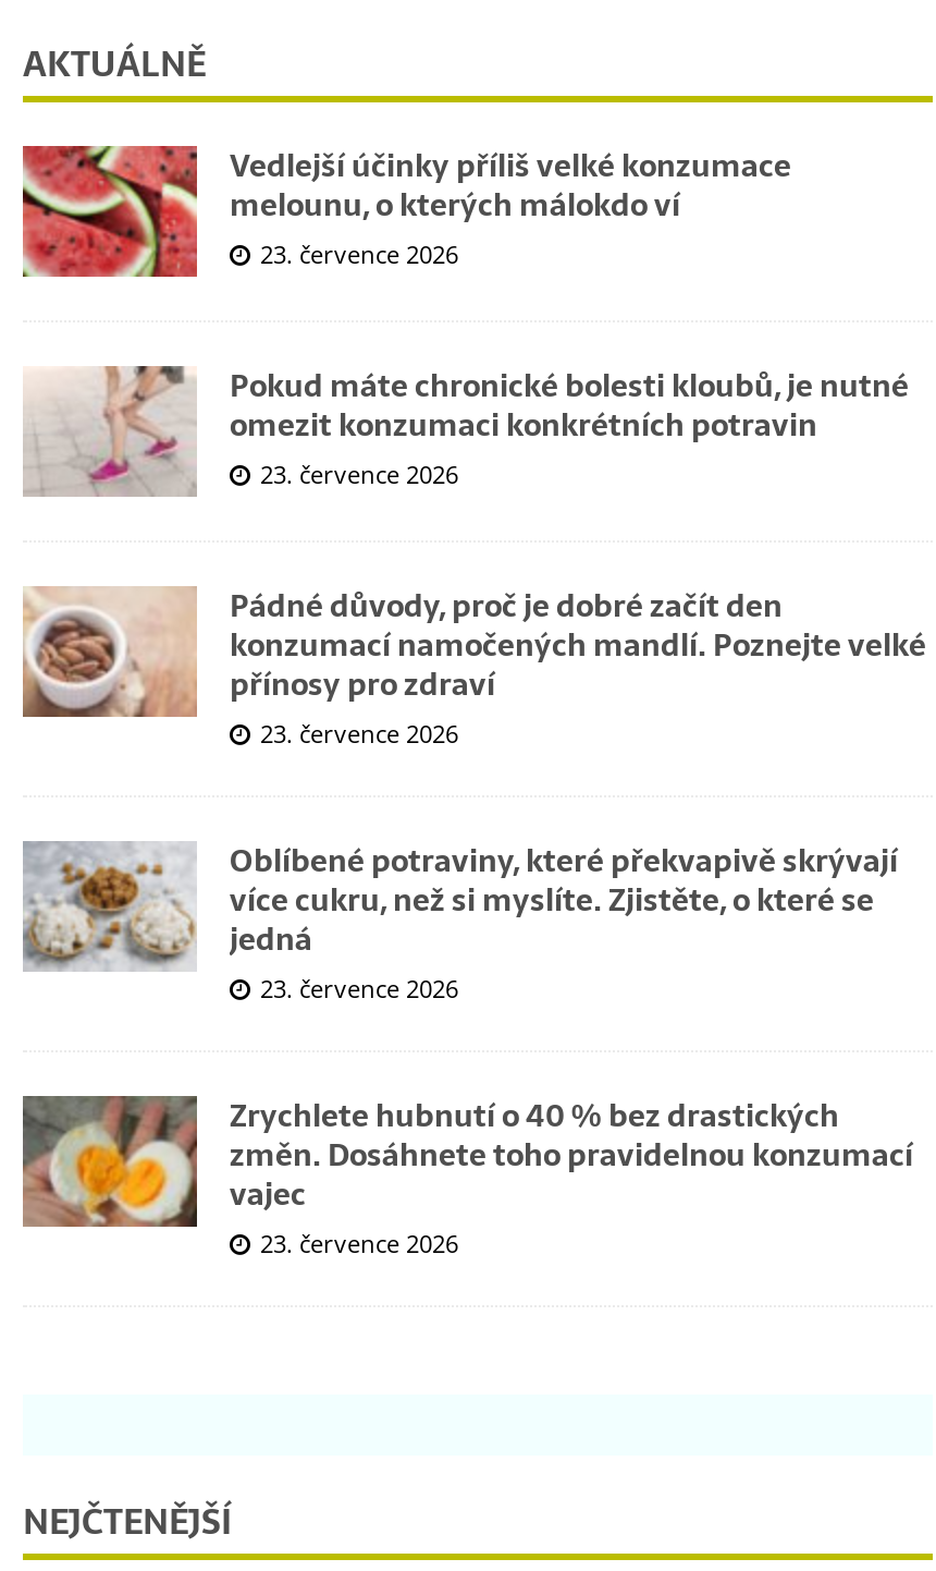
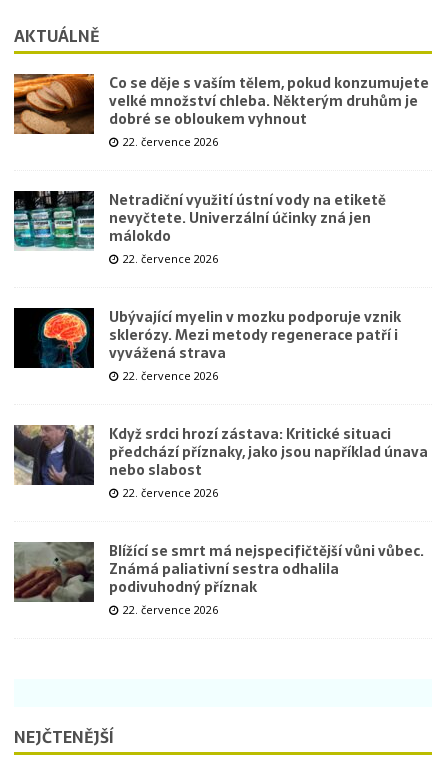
- [image]
- Vedlejší účinky příliš velké konzumace
- melounu, o kterých málokdo ví
- 23. července 2026
+ [image]
+ Co se děje s vaším tělem, pokud konzumujete
+ velké množství chleba. Některým druhům je
+ dobré se obloukem vyhnout
+ 22. července 2026

- [image]
- Pokud máte chronické bolesti kloubů, je nutné
- omezit konzumaci konkrétních potravin
- 23. července 2026
+ [image]
+ Netradiční využití ústní vody na etiketě
+ nevyčtete. Univerzální účinky zná jen
+ málokdo
+ 22. července 2026

- [image]
- Pádné důvody, proč je dobré začít den
- konzumací namočených mandlí. Poznejte velké
- přínosy pro zdraví
- 23. července 2026
+ [image]
+ Ubývající myelin v mozku podporuje vznik
+ sklerózy. Mezi metody regenerace patří i
+ vyvážená strava
+ 22. července 2026

- [image]
- Oblíbené potraviny, které překvapivě skrývají
- více cukru, než si myslíte. Zjistěte, o které se
- jedná
- 23. července 2026
+ [image]
+ Když srdci hrozí zástava: Kritické situaci
+ předchází příznaky, jako jsou například únava
+ nebo slabost
+ 22. července 2026

- [image]
- Zrychlete hubnutí o 40 % bez drastických
- změn. Dosáhnete toho pravidelnou konzumací
- vajec
- 23. července 2026
+ [image]
+ Blížící se smrt má nejspecifičtější vůni vůbec.
+ Známá paliativní sestra odhalila
+ podivuhodný příznak
+ 22. července 2026
